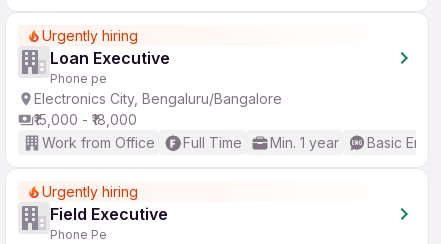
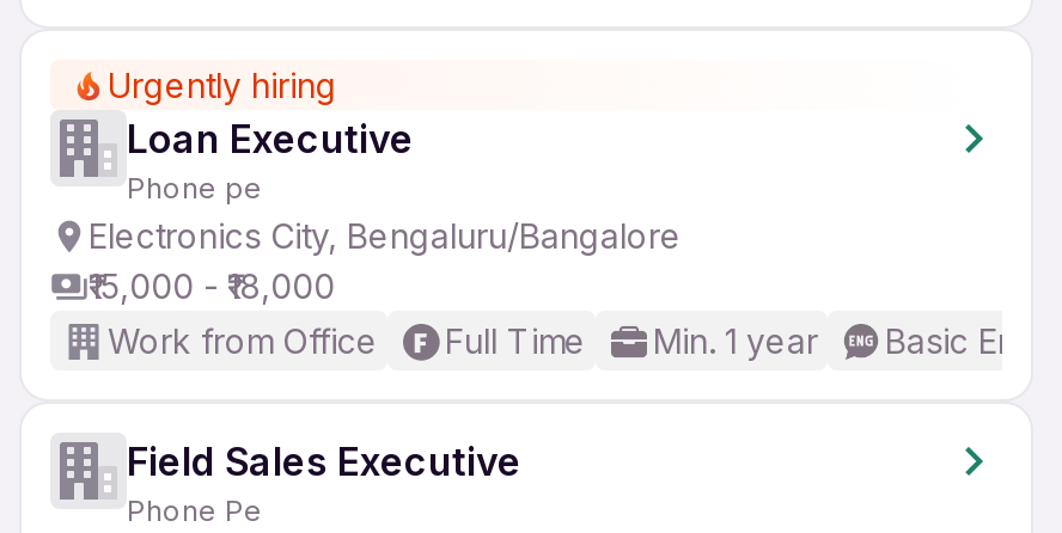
- Urgently hiring
- Field Executive
+ Field Sales Executive
